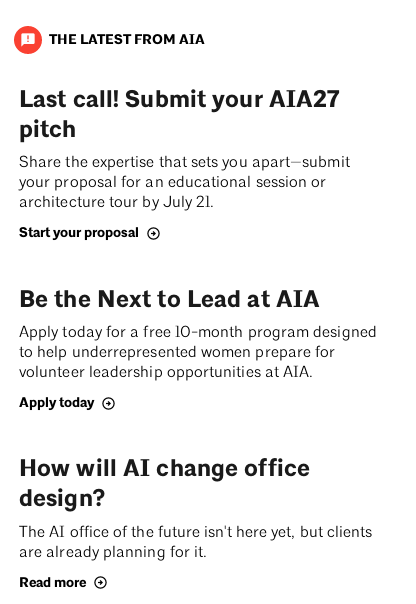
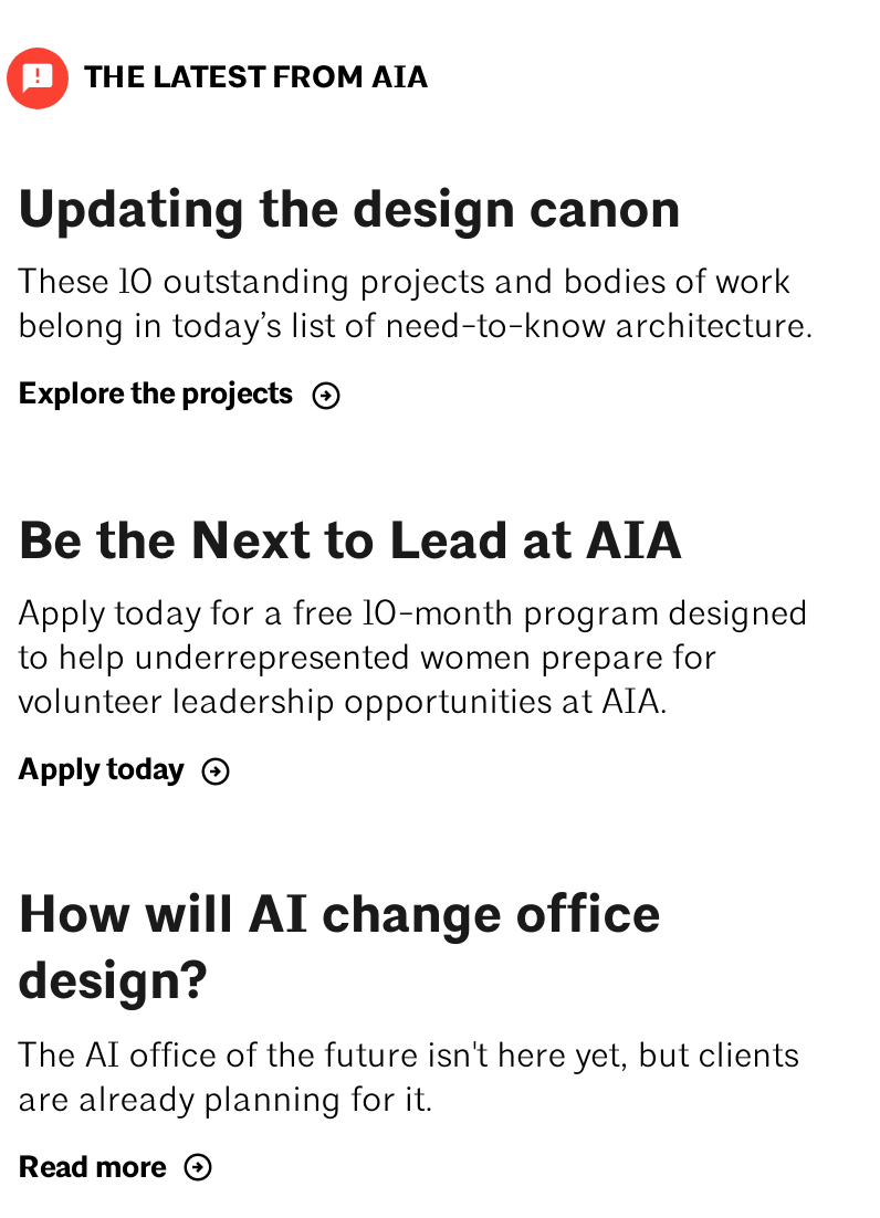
- Last call! Submit your AIA27
- pitch
- Share the expertise that sets you apart—submit
- your proposal for an educational session or
- architecture tour by July 21.
+ Updating the design canon
+ These 10 outstanding projects and bodies of work
+ belong in today’s list of need-to-know architecture.

- Start your proposal
+ Explore the projects
